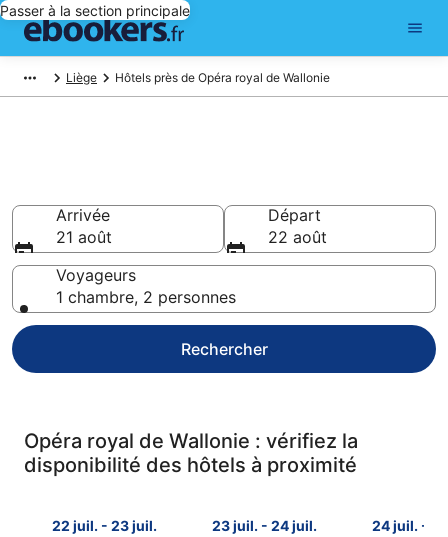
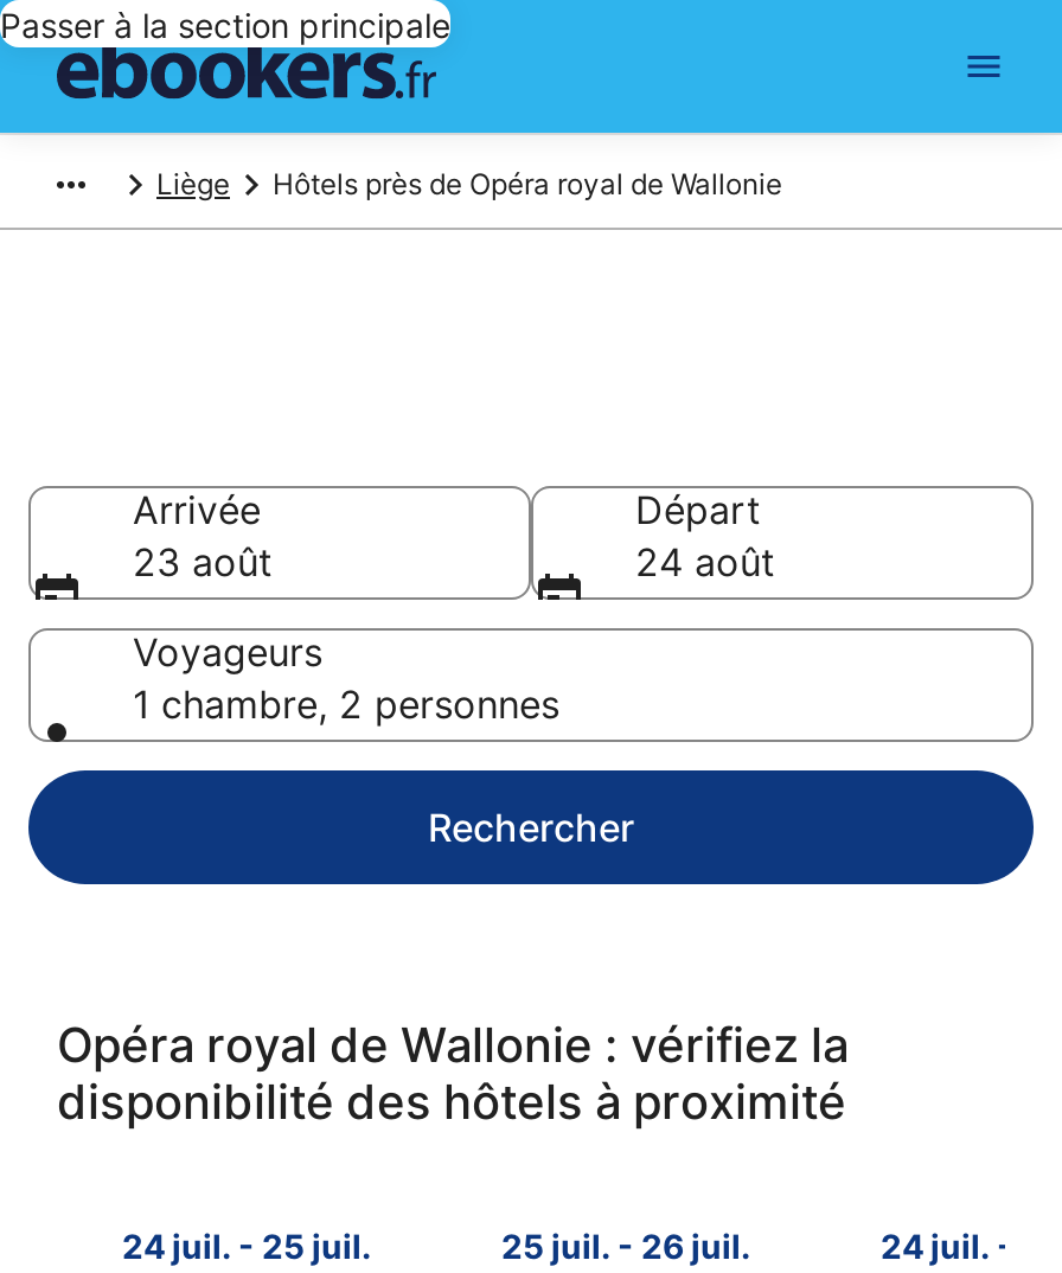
- 21 août
+ 23 août

- 22 août
+ 24 août

- 22 juil. - 23 juil.
+ 24 juil. - 25 juil.

- 23 juil. - 24 juil.
+ 25 juil. - 26 juil.
